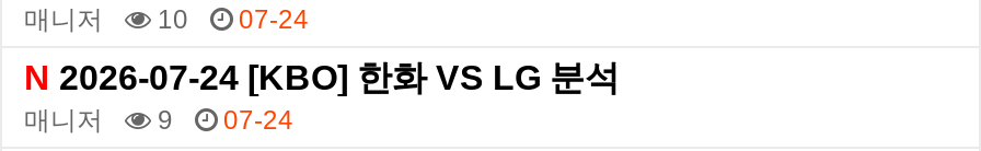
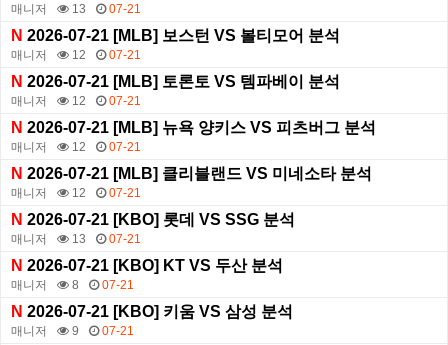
- 10
- 07-24
- N 2026-07-24 [KBO] 한화 VS LG 분석
+ 13
+ 07-21
+ N 2026-07-21 [MLB] 보스턴 VS 볼티모어 분석
+ 매니저
+ 12
+ 07-21
+ N 2026-07-21 [MLB] 토론토 VS 템파베이 분석
+ 매니저
+ 12
+ 07-21
+ N 2026-07-21 [MLB] 뉴욕 양키스 VS 피츠버그 분석
+ 매니저
+ 12
+ 07-21
+ N 2026-07-21 [MLB] 클리블랜드 VS 미네소타 분석
+ 매니저
+ 12
+ 07-21
+ N 2026-07-21 [KBO] 롯데 VS SSG 분석
+ 매니저
+ 13
+ 07-21
+ N 2026-07-21 [KBO] KT VS 두산 분석
+ 매니저
+ 8
+ 07-21
+ N 2026-07-21 [KBO] 키움 VS 삼성 분석

- 매니저 9 07-24
+ 매니저 9 07-21
